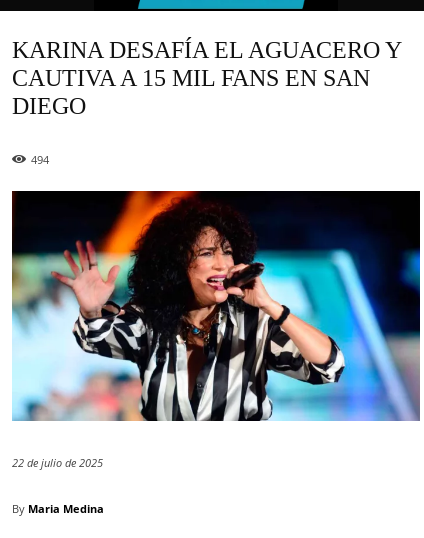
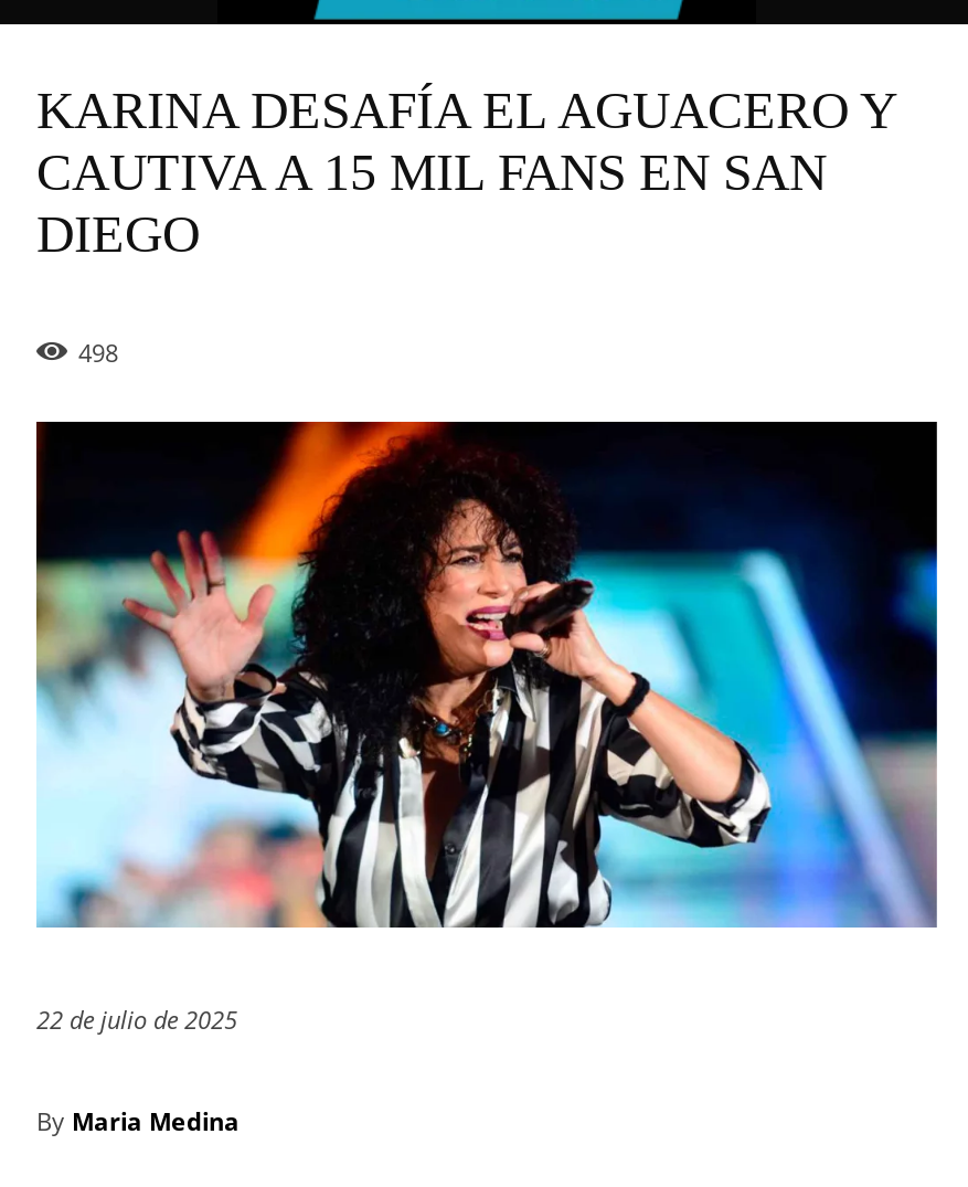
- 494
+ 498
